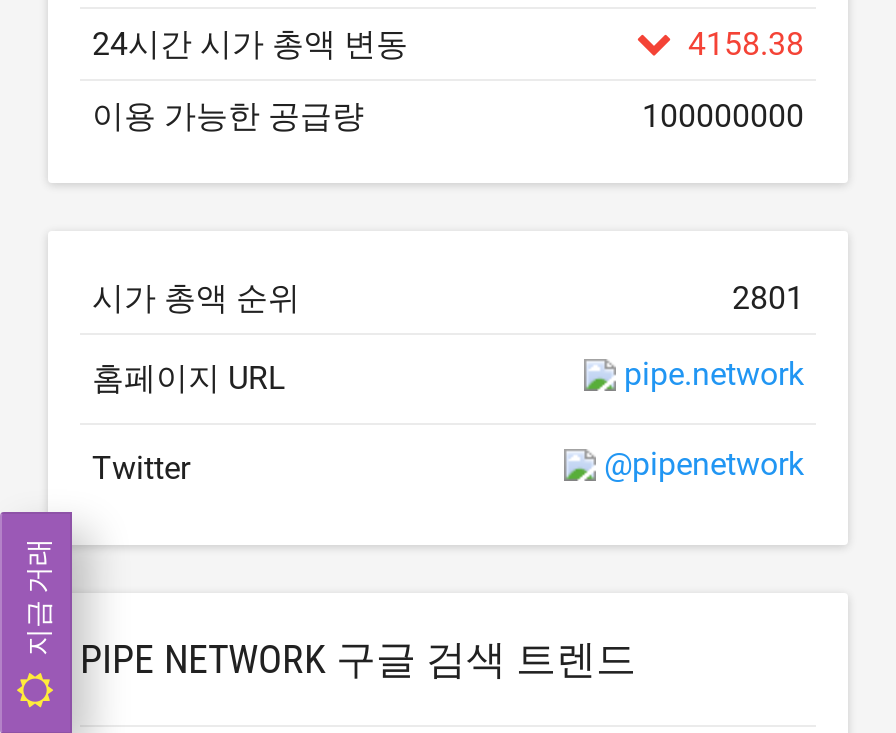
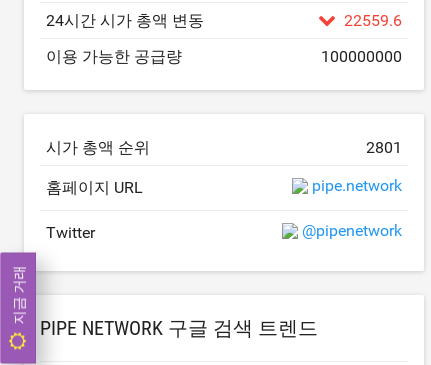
- 4158.38
+ 22559.6
